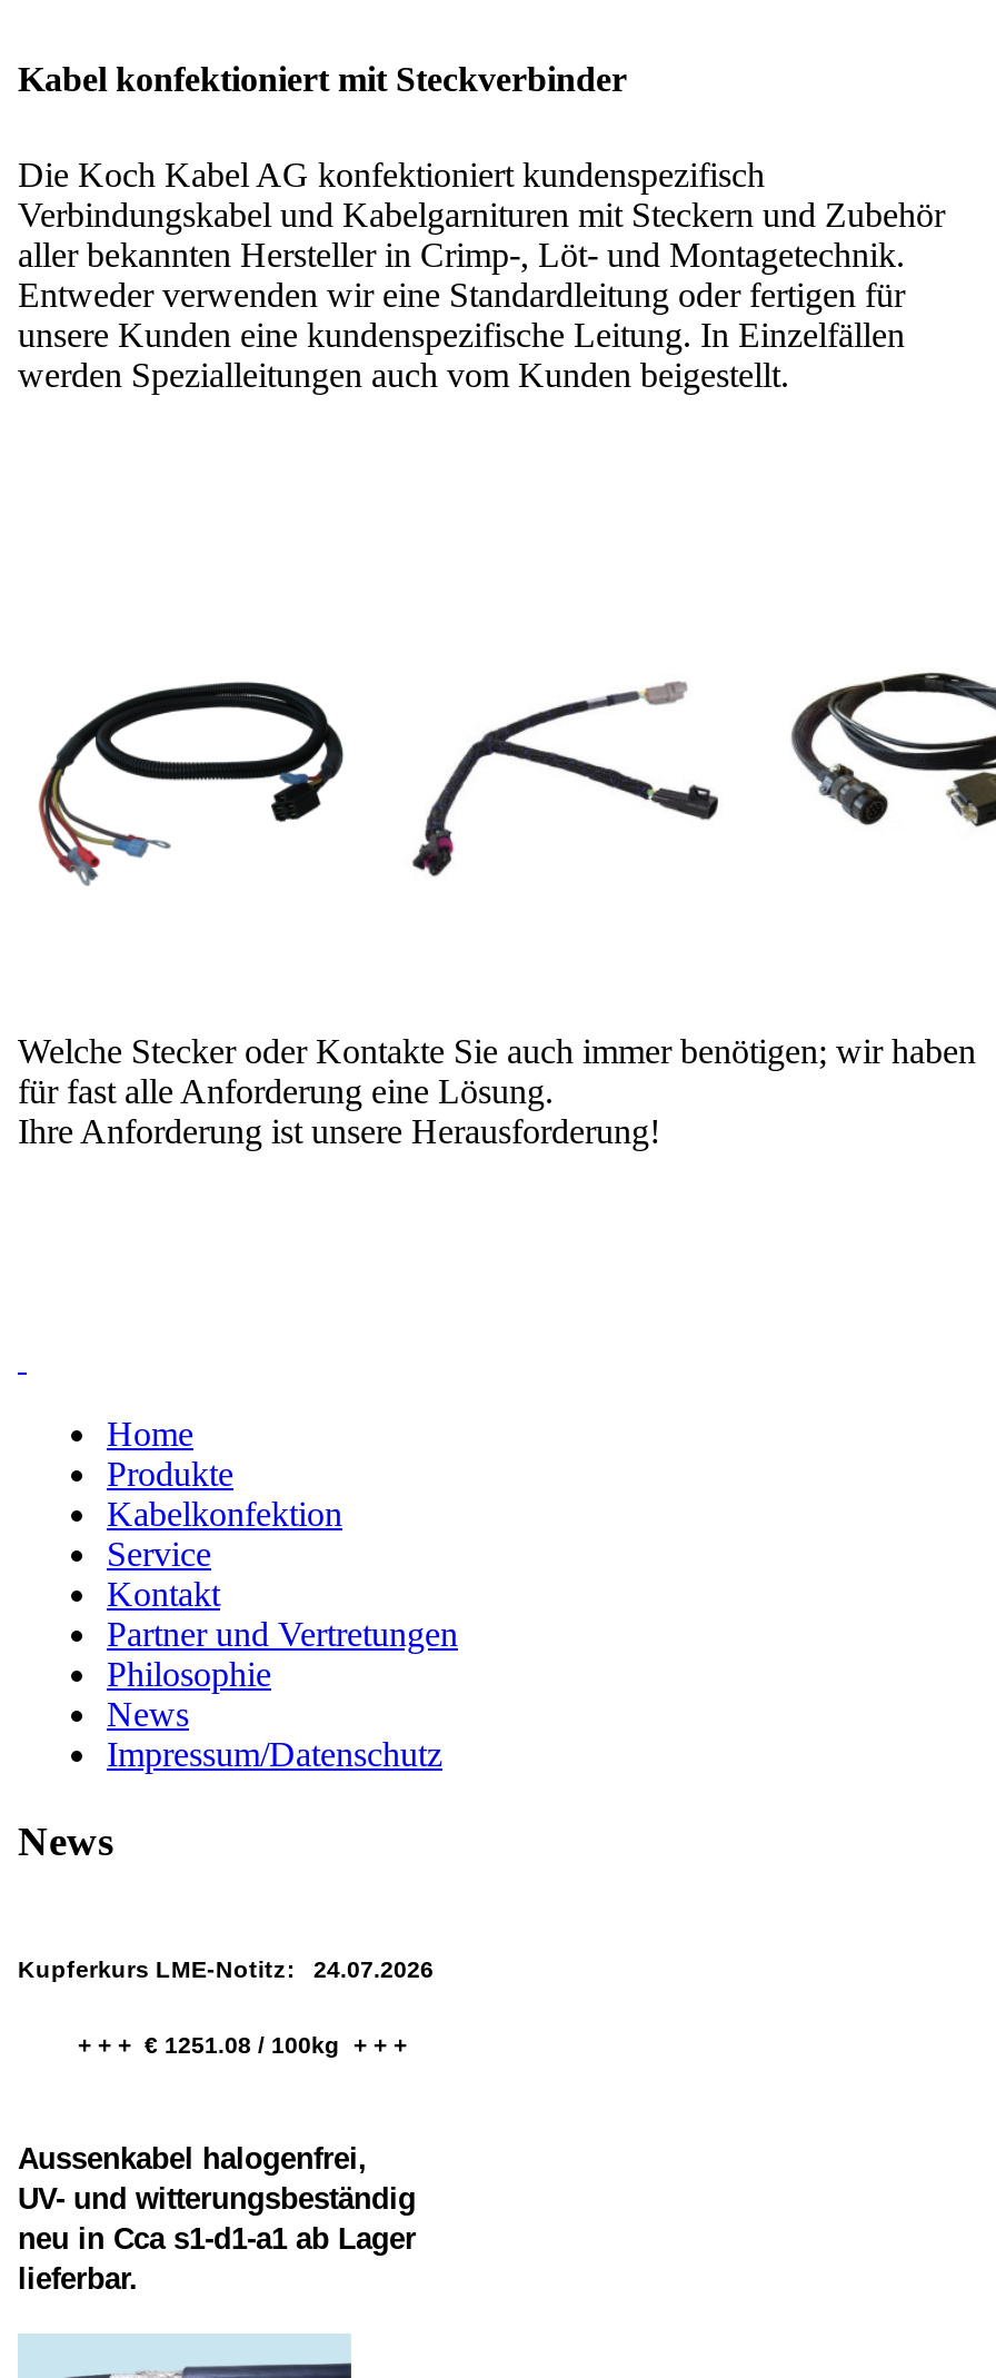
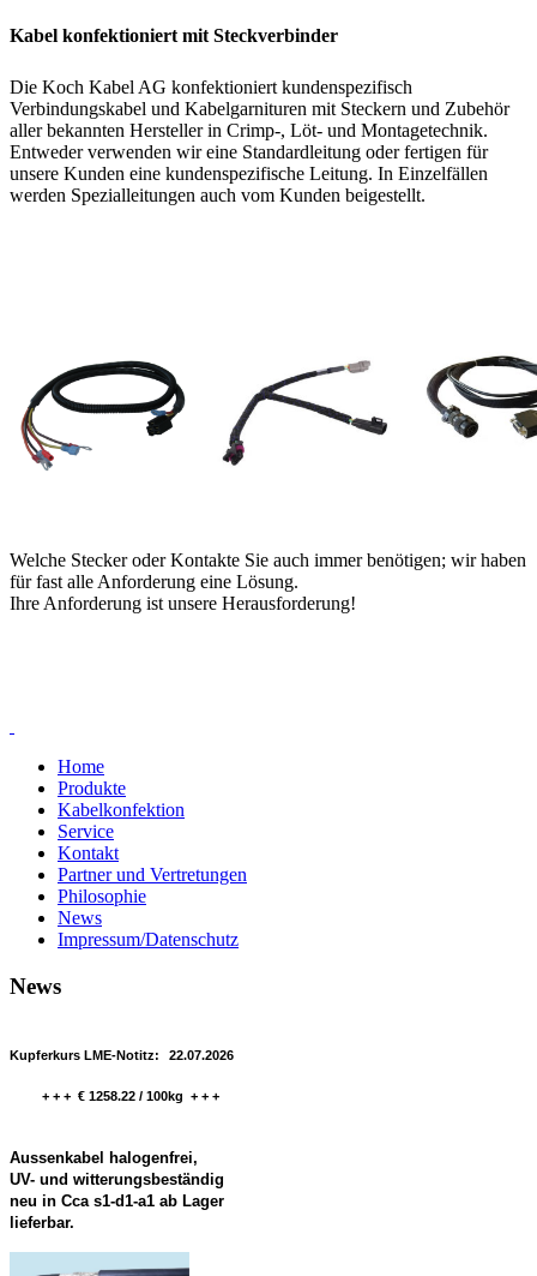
- Kupferkurs LME-Notitz: 24.07.2026
+ Kupferkurs LME-Notitz: 22.07.2026

- + + + € 1251.08 / 100kg + + +
+ + + + € 1258.22 / 100kg + + +
